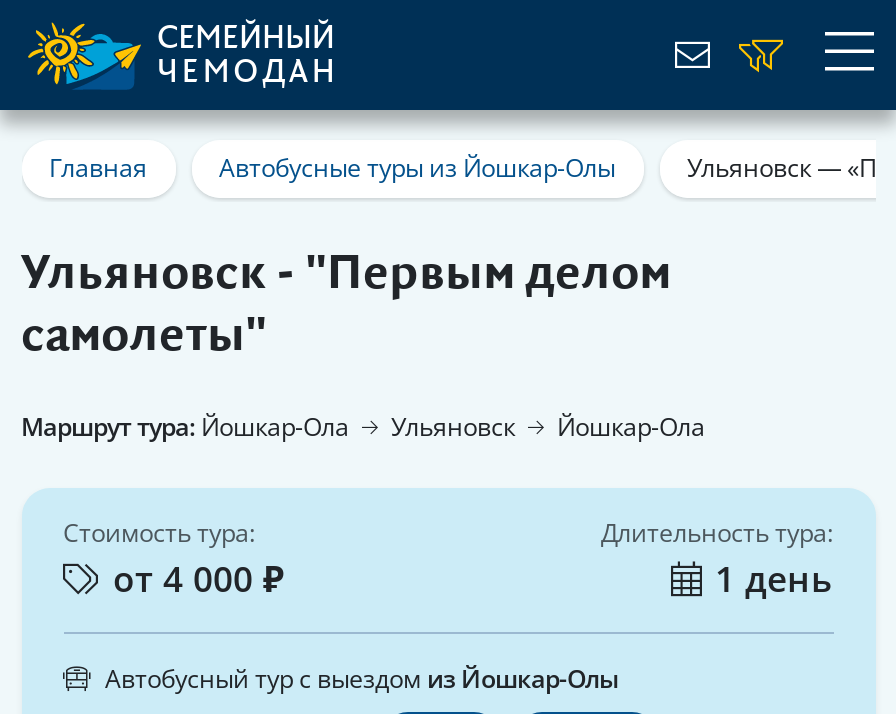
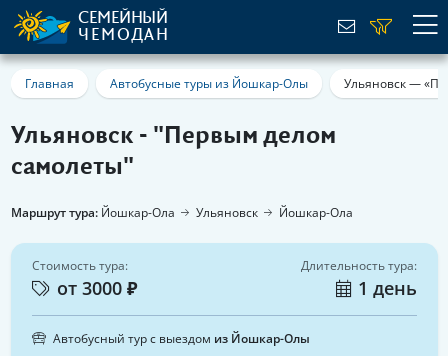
- от 4 000 ₽
+ от 3000 ₽
